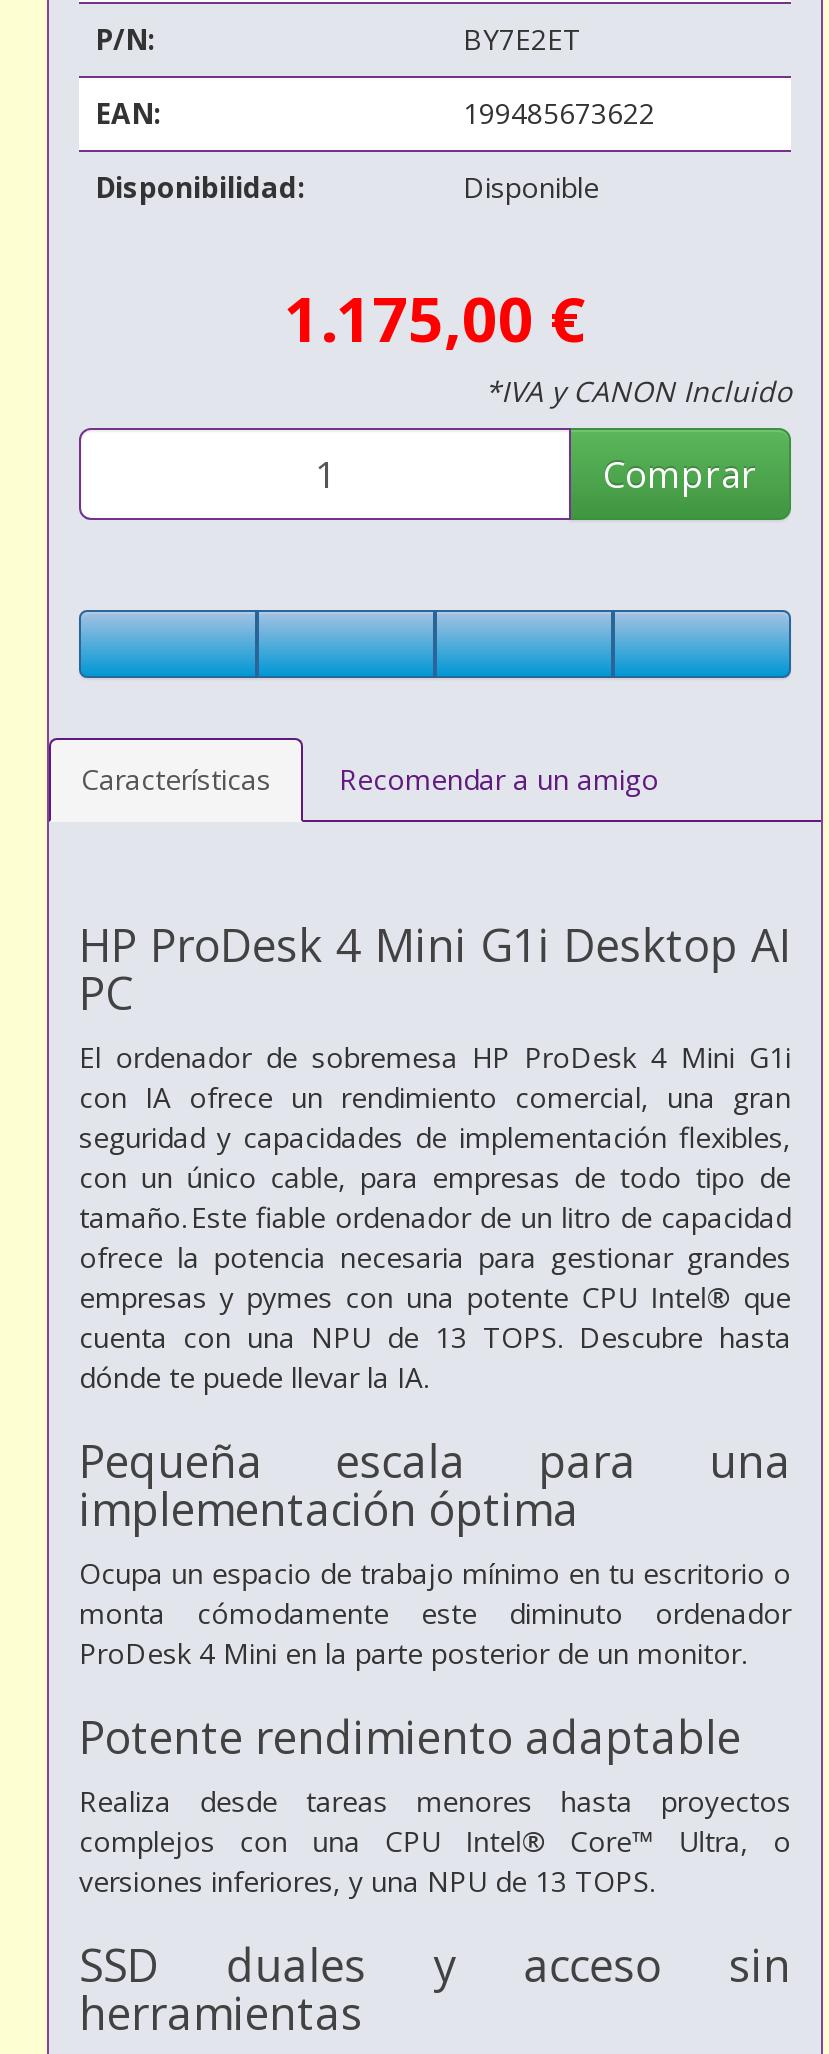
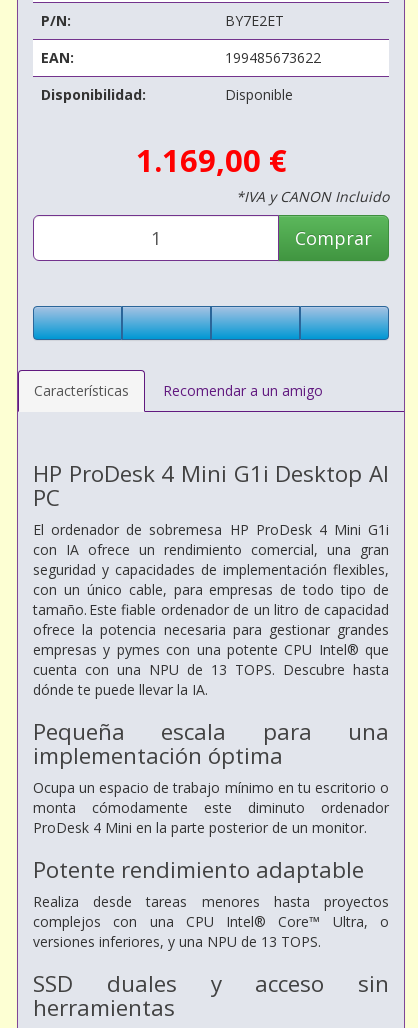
- 1.175,00 €
+ 1.169,00 €
